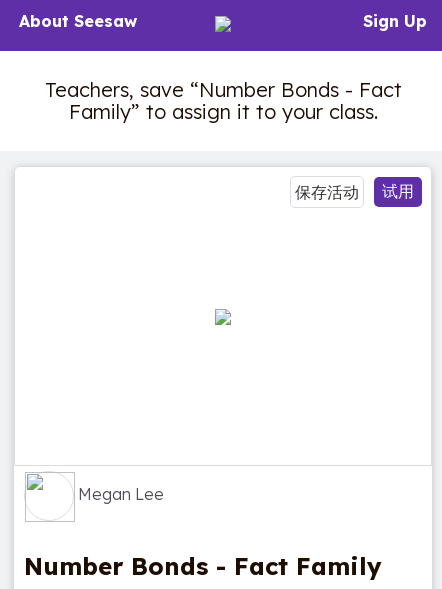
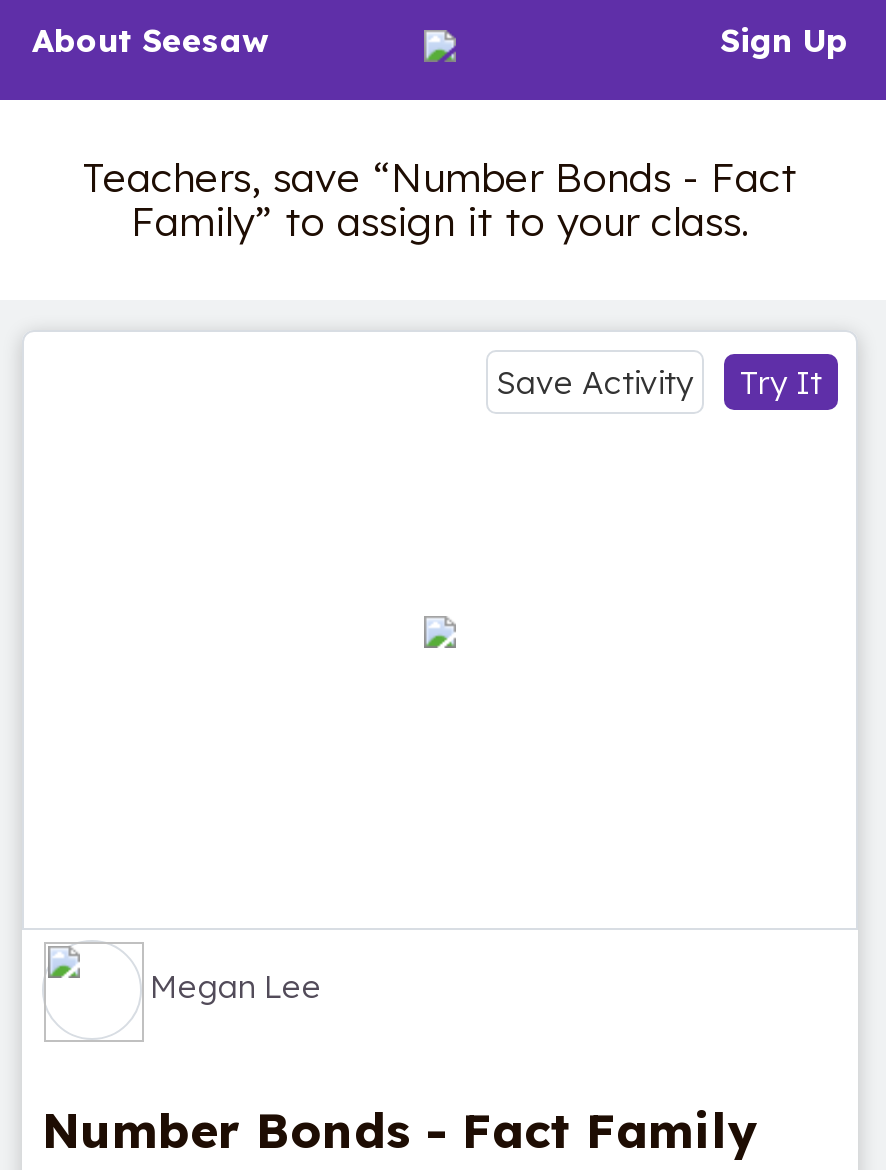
- 试用
- 保存活动
+ Try It
+ Save Activity
